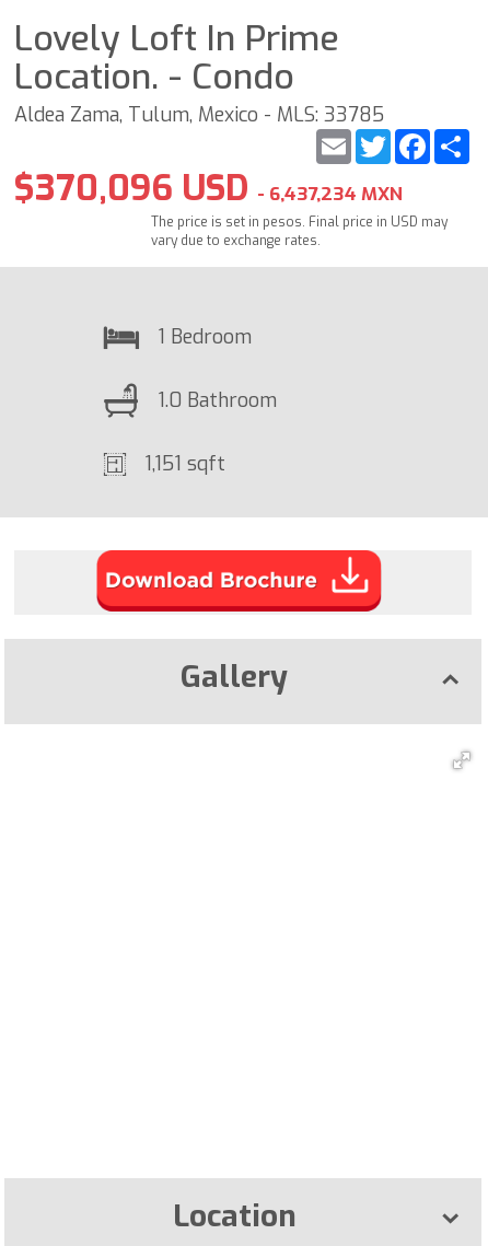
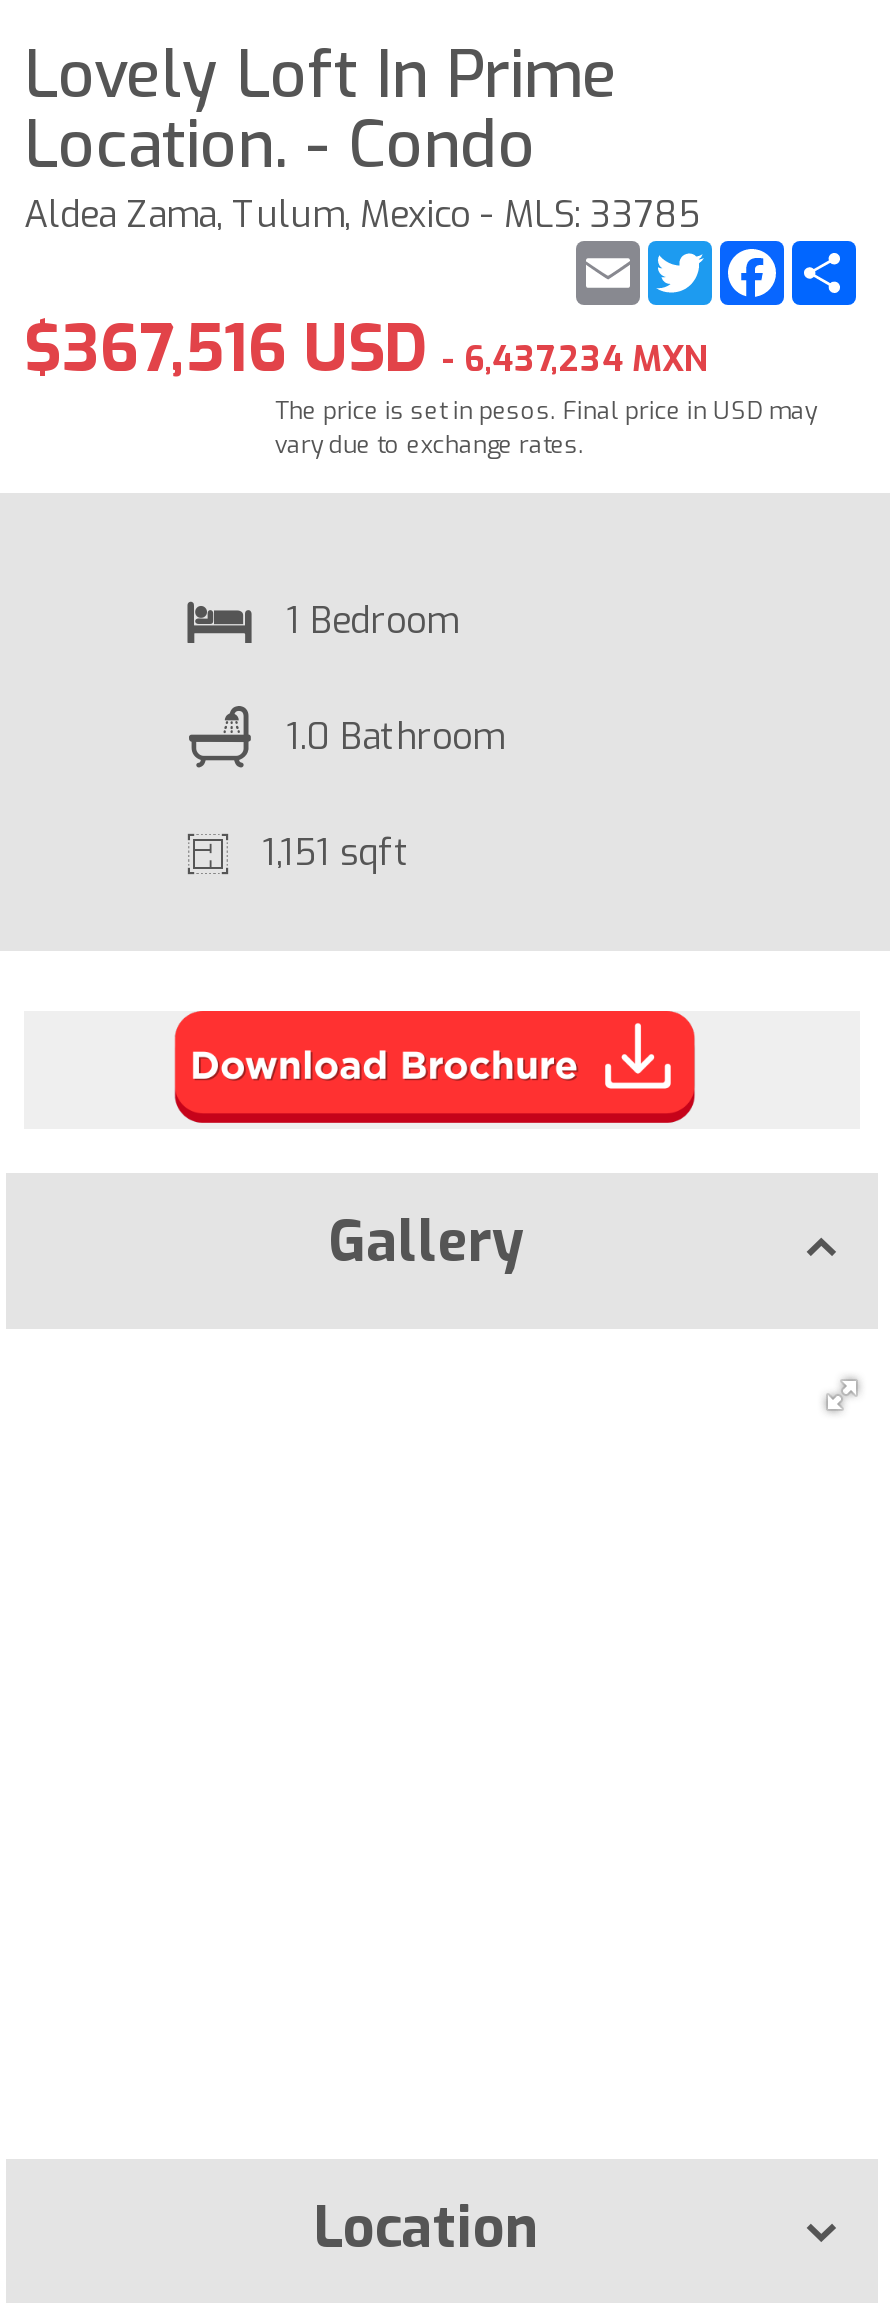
- $370,096 USD - 6,437,234 MXN
+ $367,516 USD - 6,437,234 MXN
